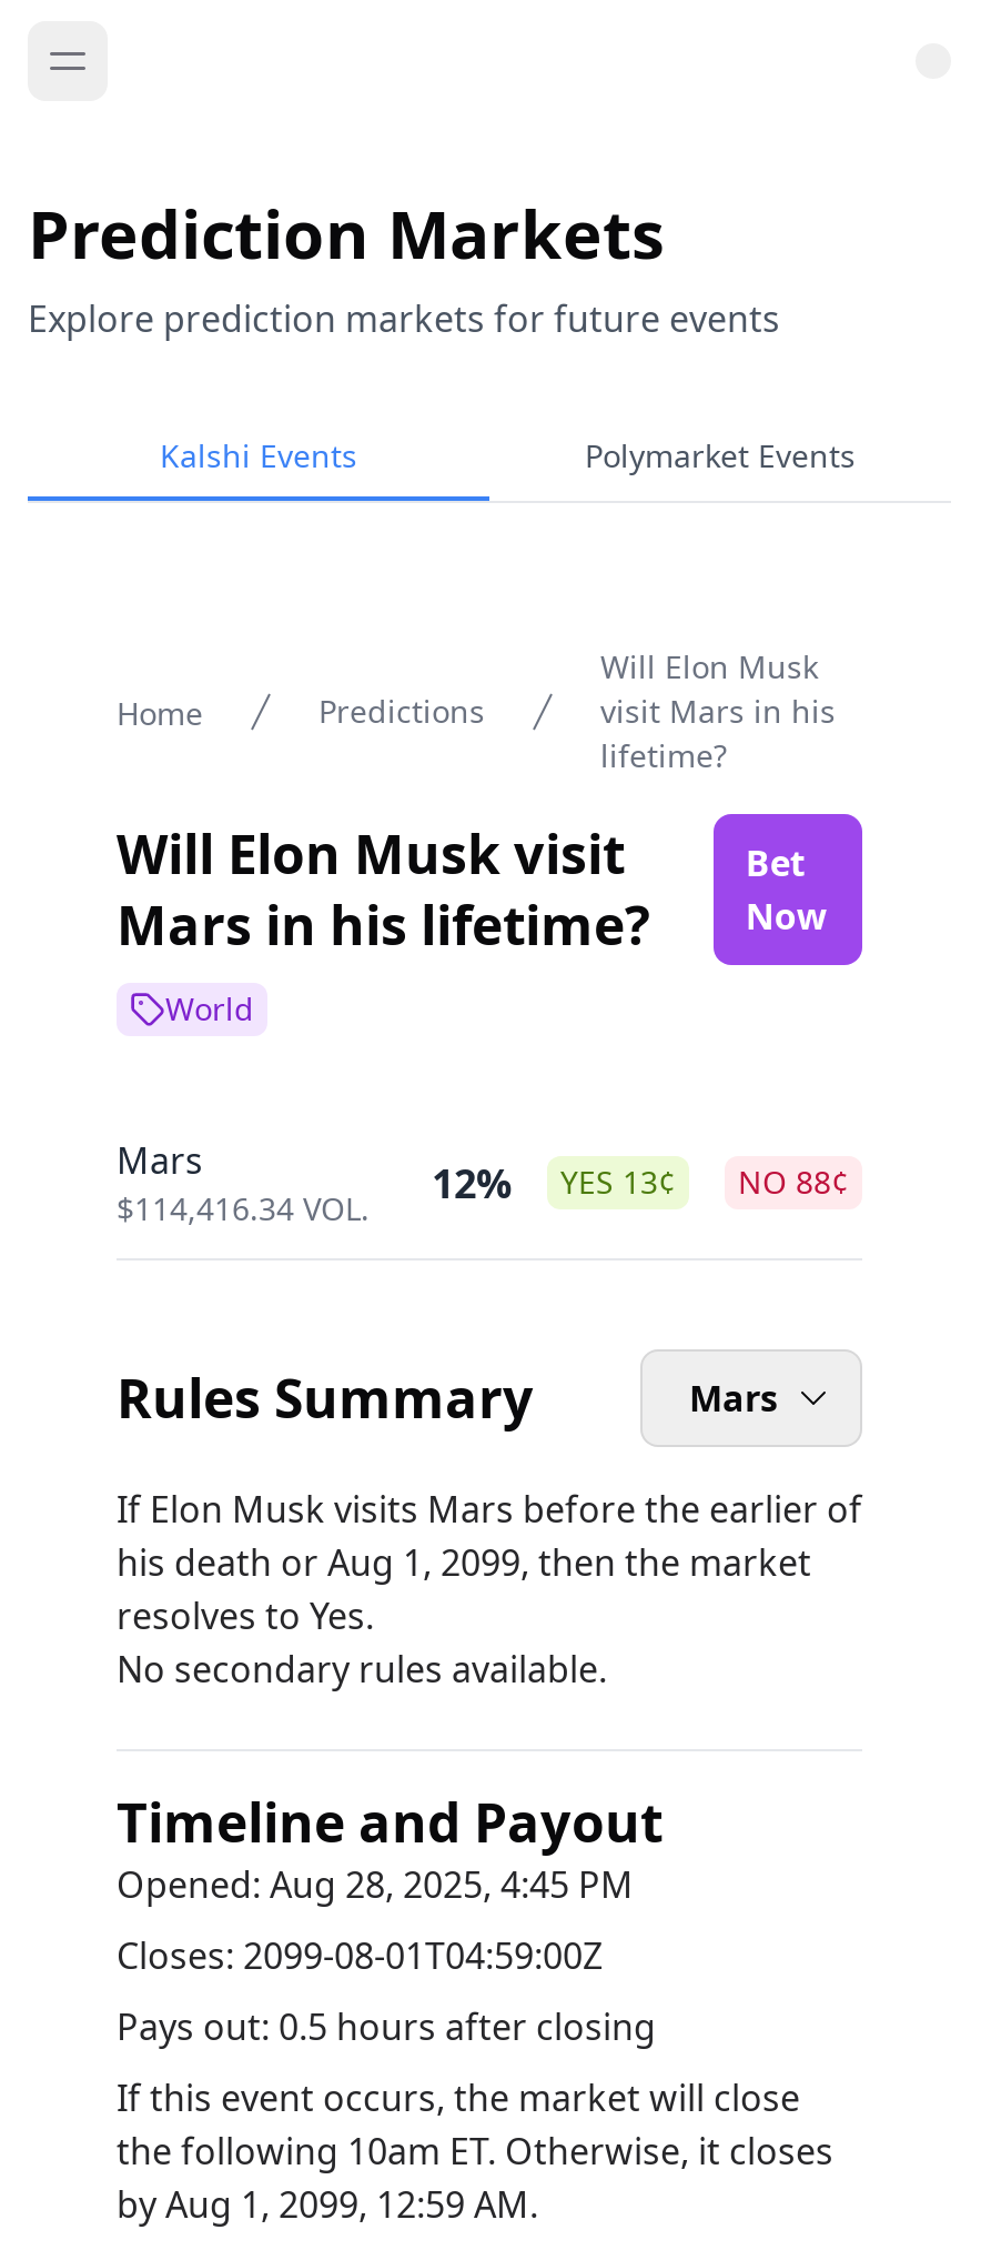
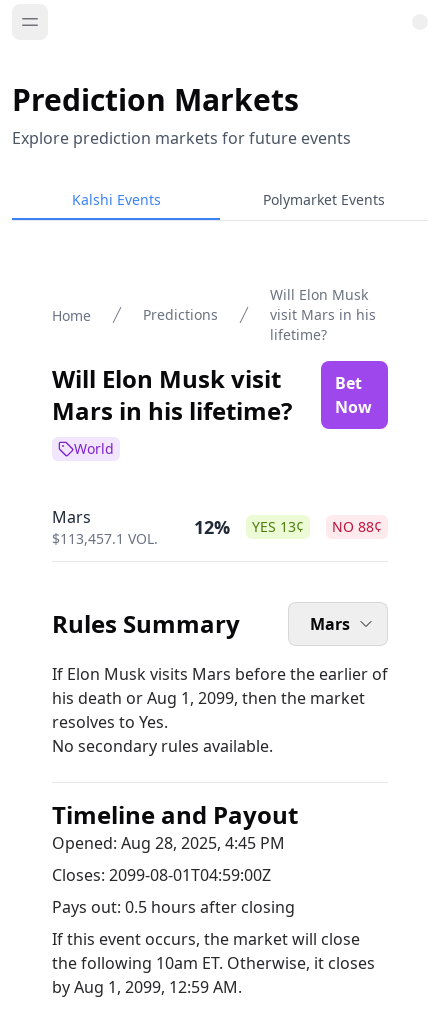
- $114,416.34 VOL. 12% YES 13¢ NO 88¢
+ $113,457.1 VOL. 12% YES 13¢ NO 88¢
